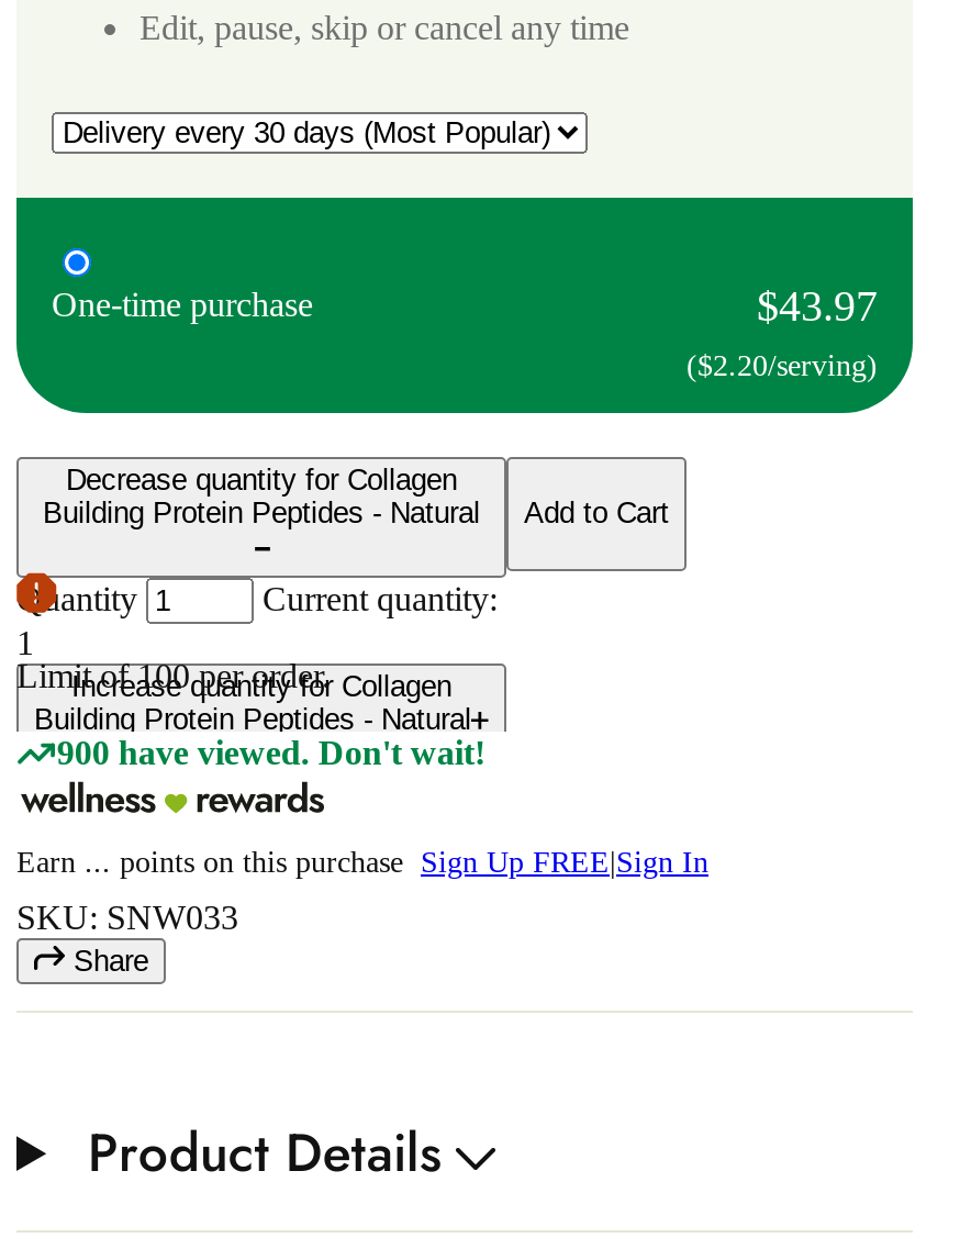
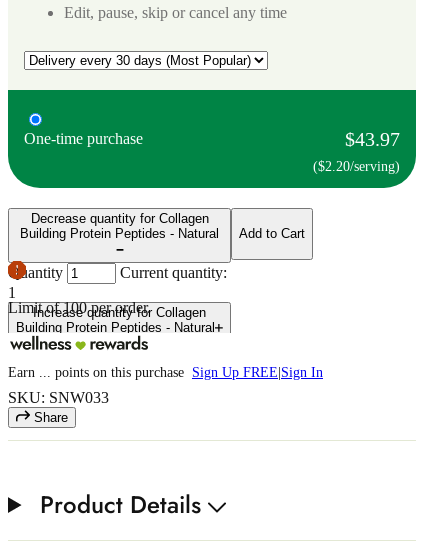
- 900 have viewed. Don't wait!
